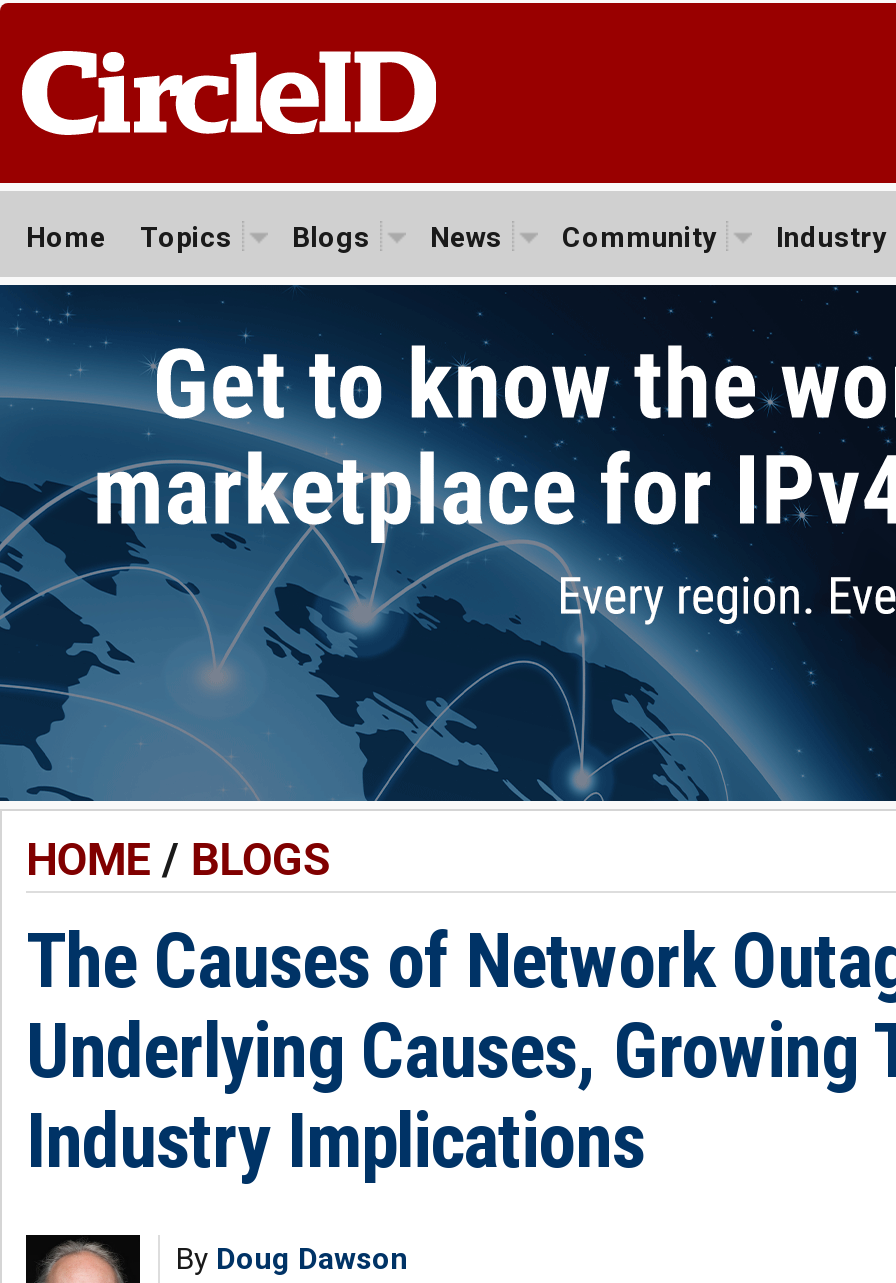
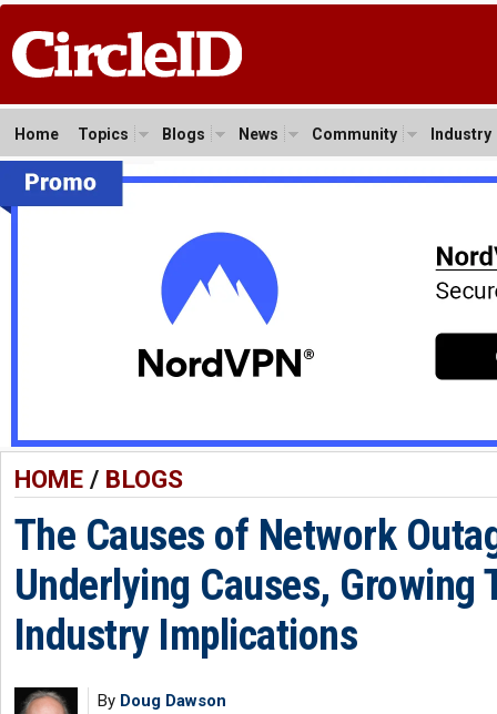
- [image]
+ [image]
